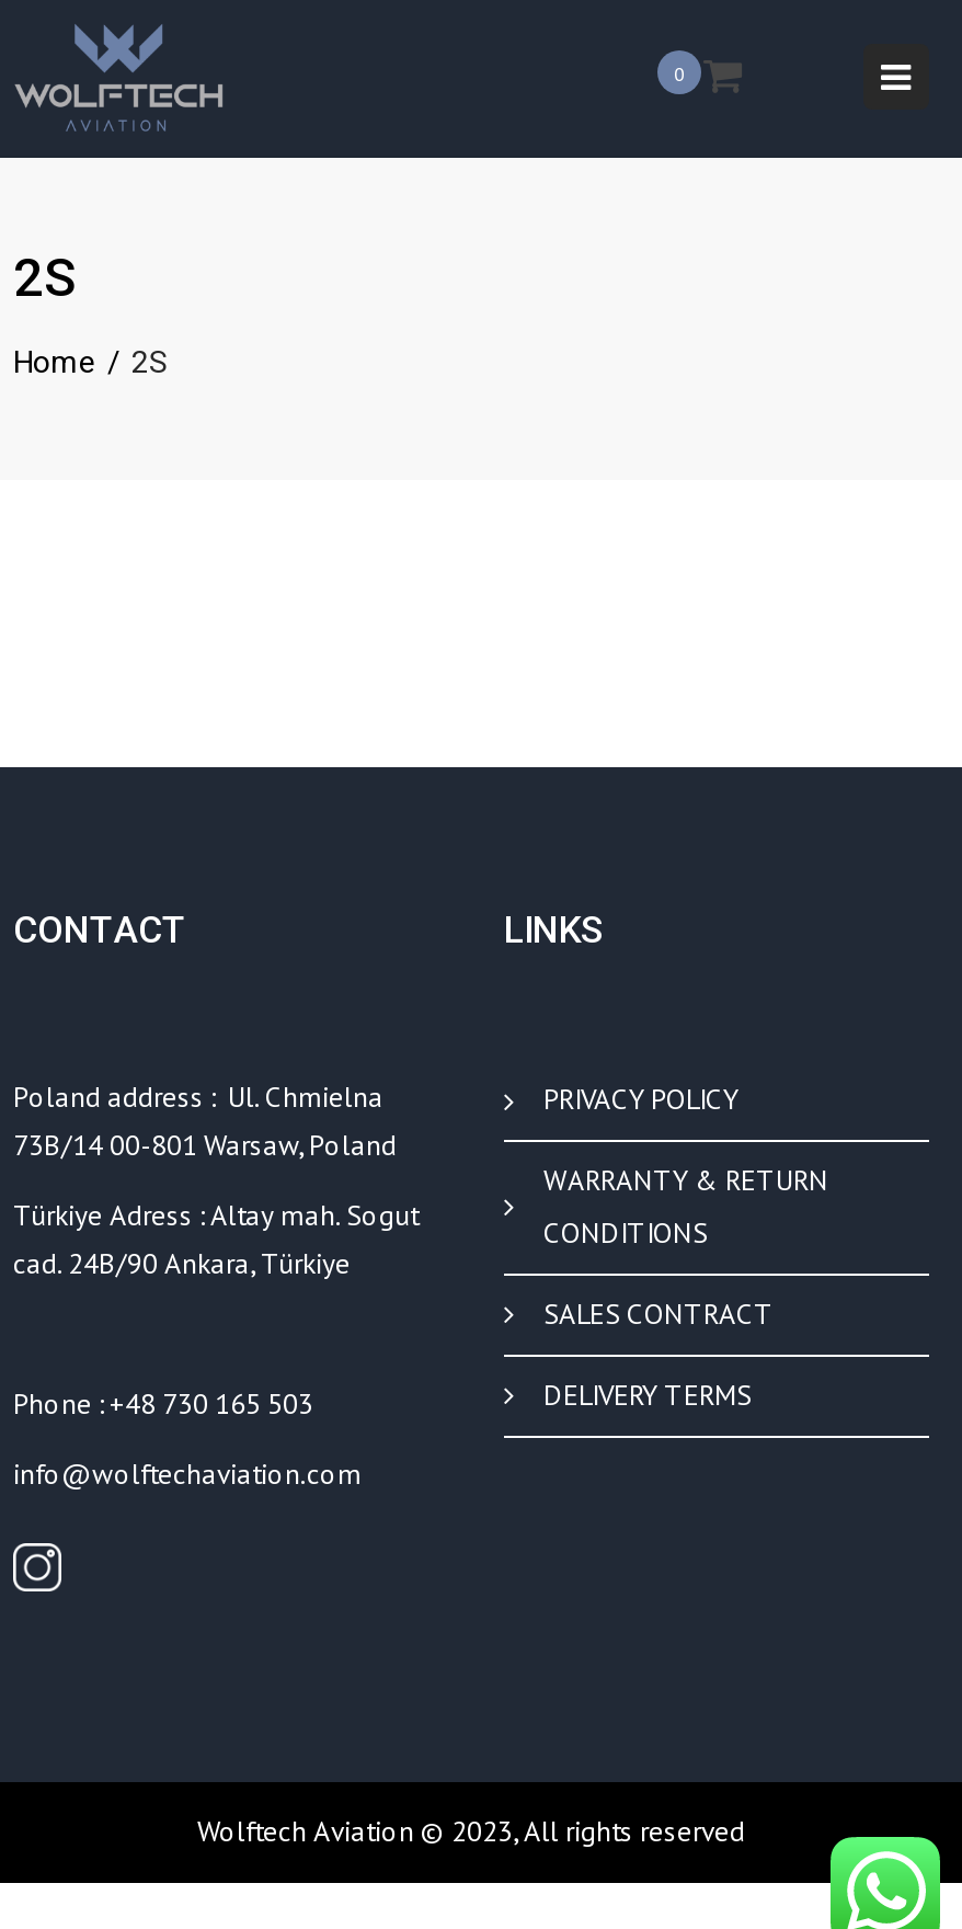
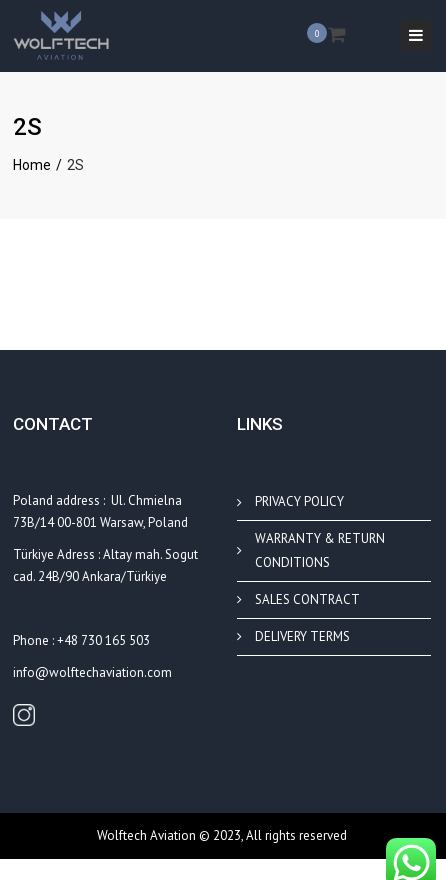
- cad. 24B/90 Ankara, Türkiye
+ cad. 24B/90 Ankara/Türkiye
